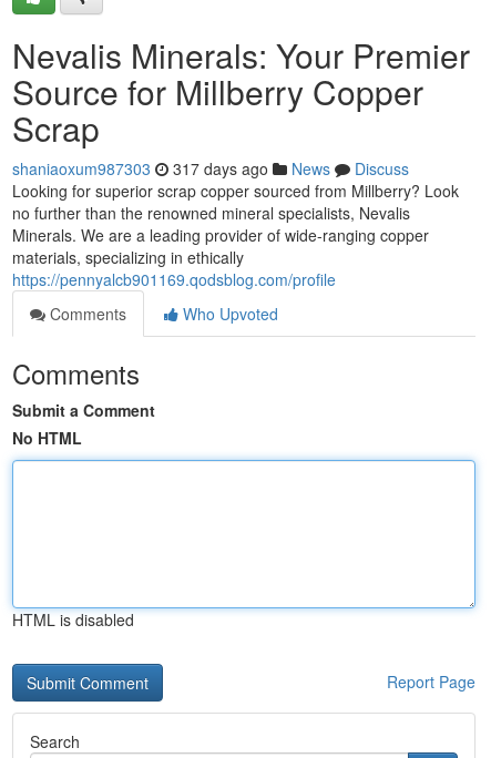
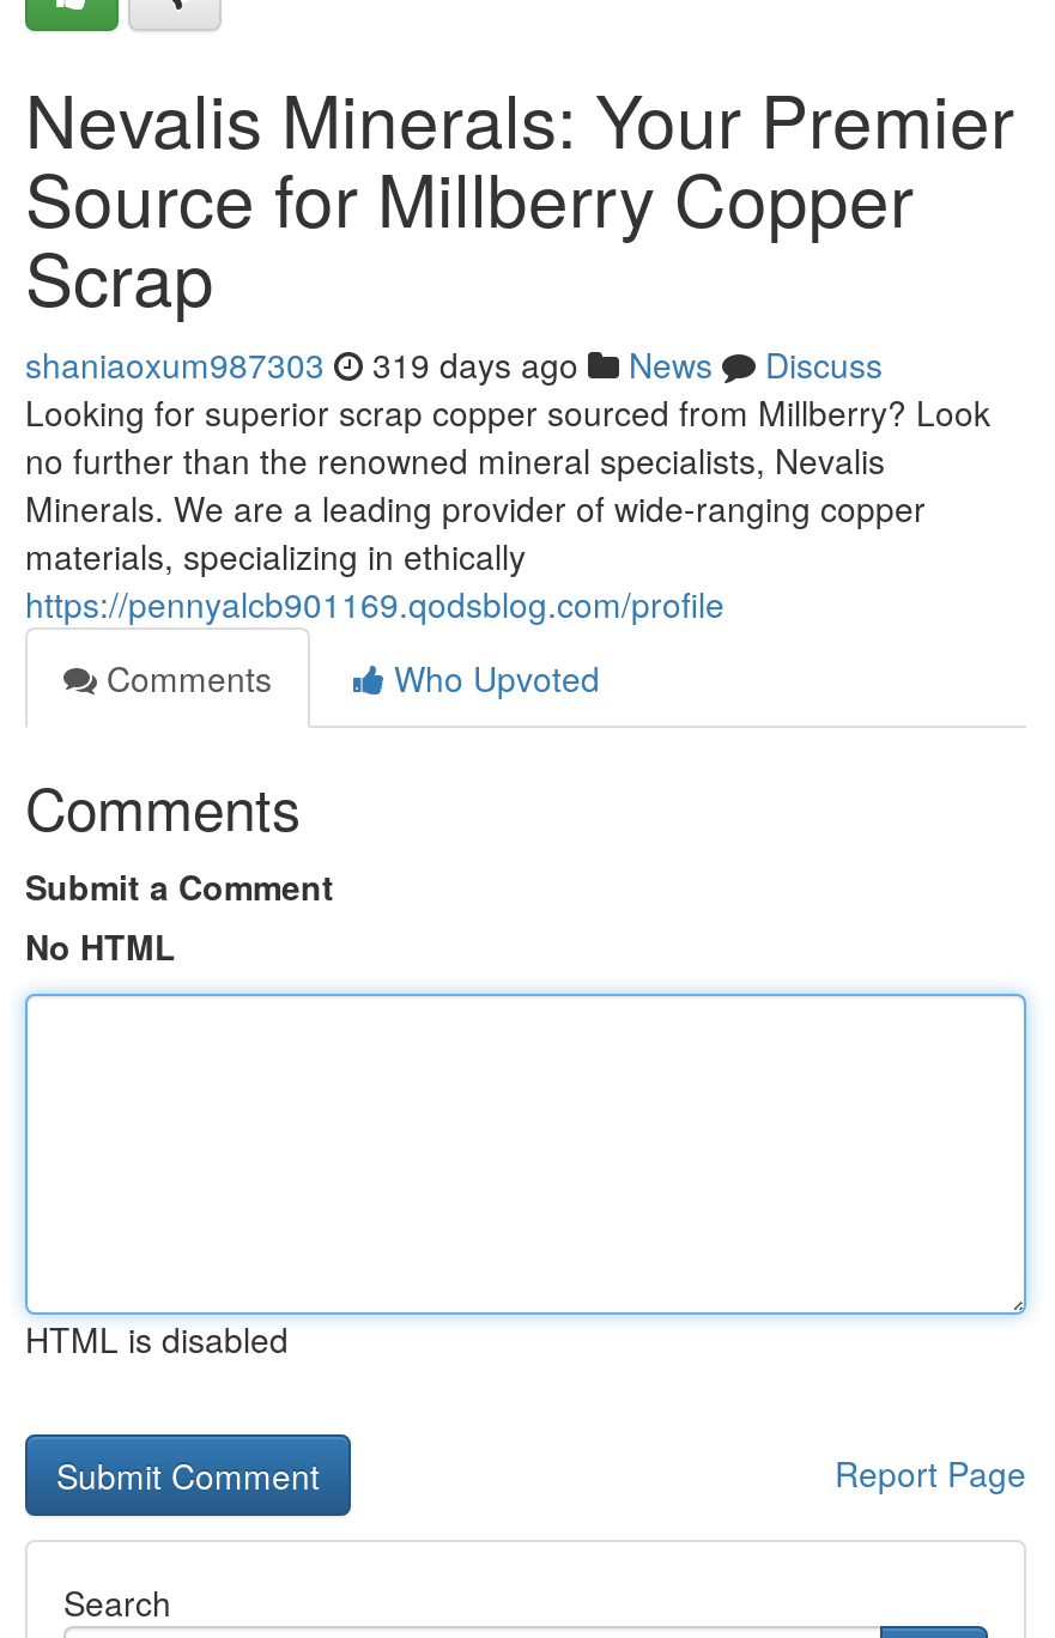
- shaniaoxum987303 317 days ago News Discuss
+ shaniaoxum987303 319 days ago News Discuss
